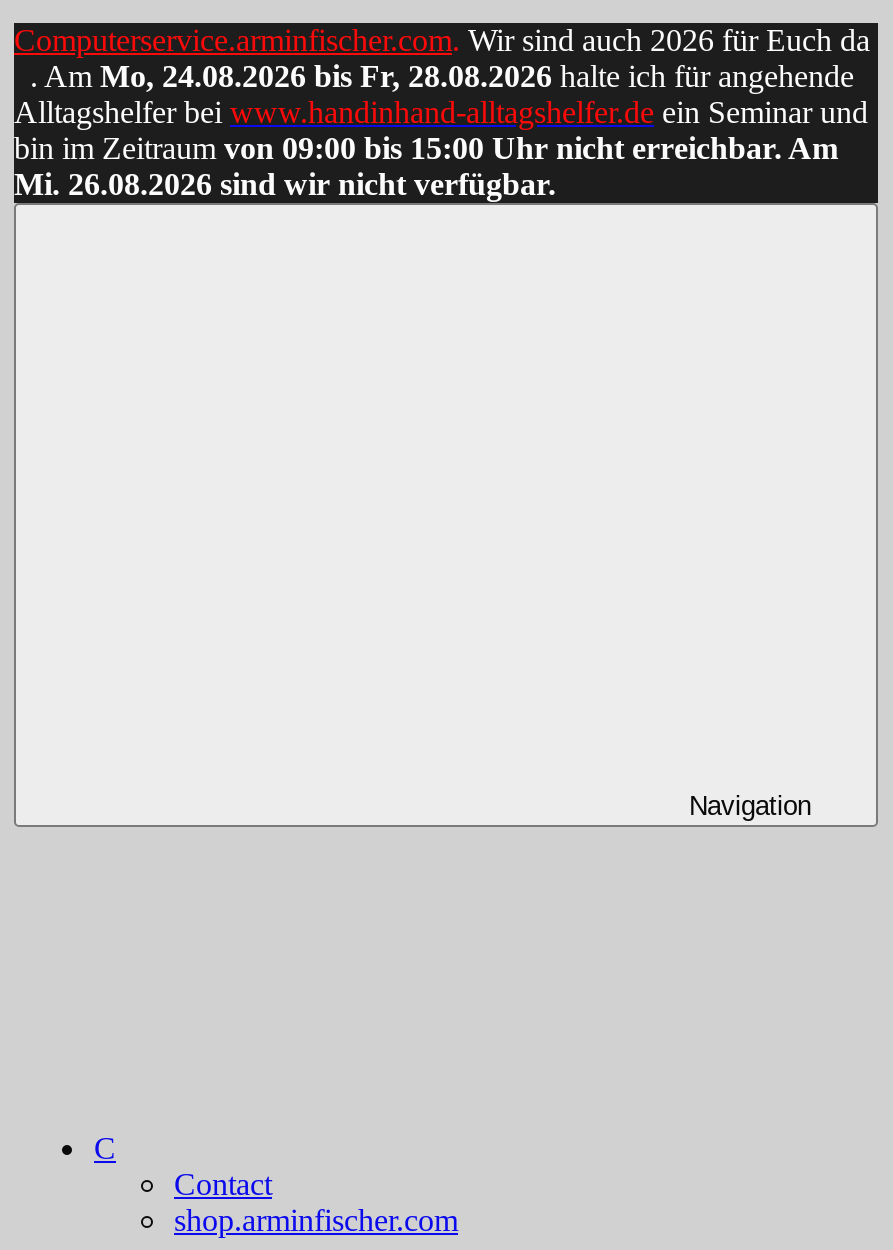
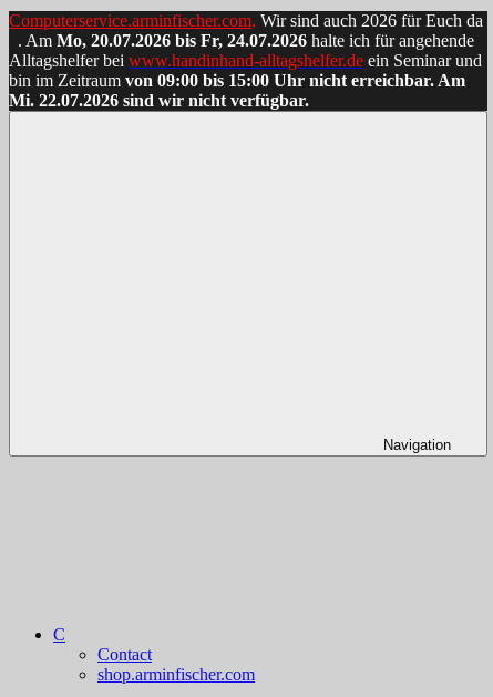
- . Am Mo, 24.08.2026 bis Fr, 28.08.2026 halte ich für angehende
+ . Am Mo, 20.07.2026 bis Fr, 24.07.2026 halte ich für angehende

- Mi. 26.08.2026 sind wir nicht verfügbar.
+ Mi. 22.07.2026 sind wir nicht verfügbar.
